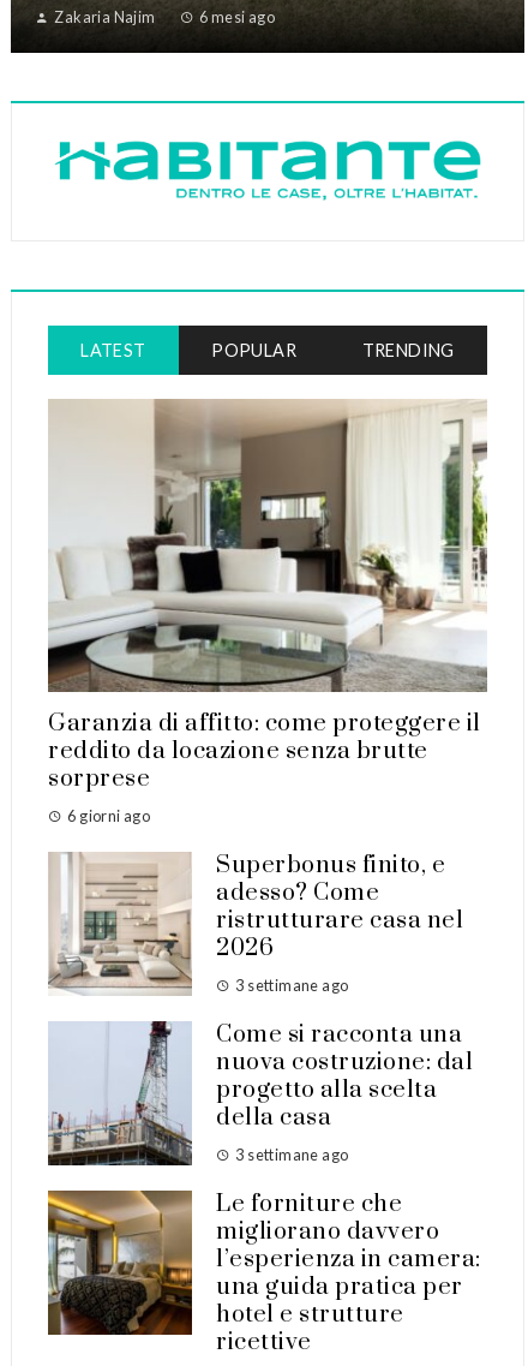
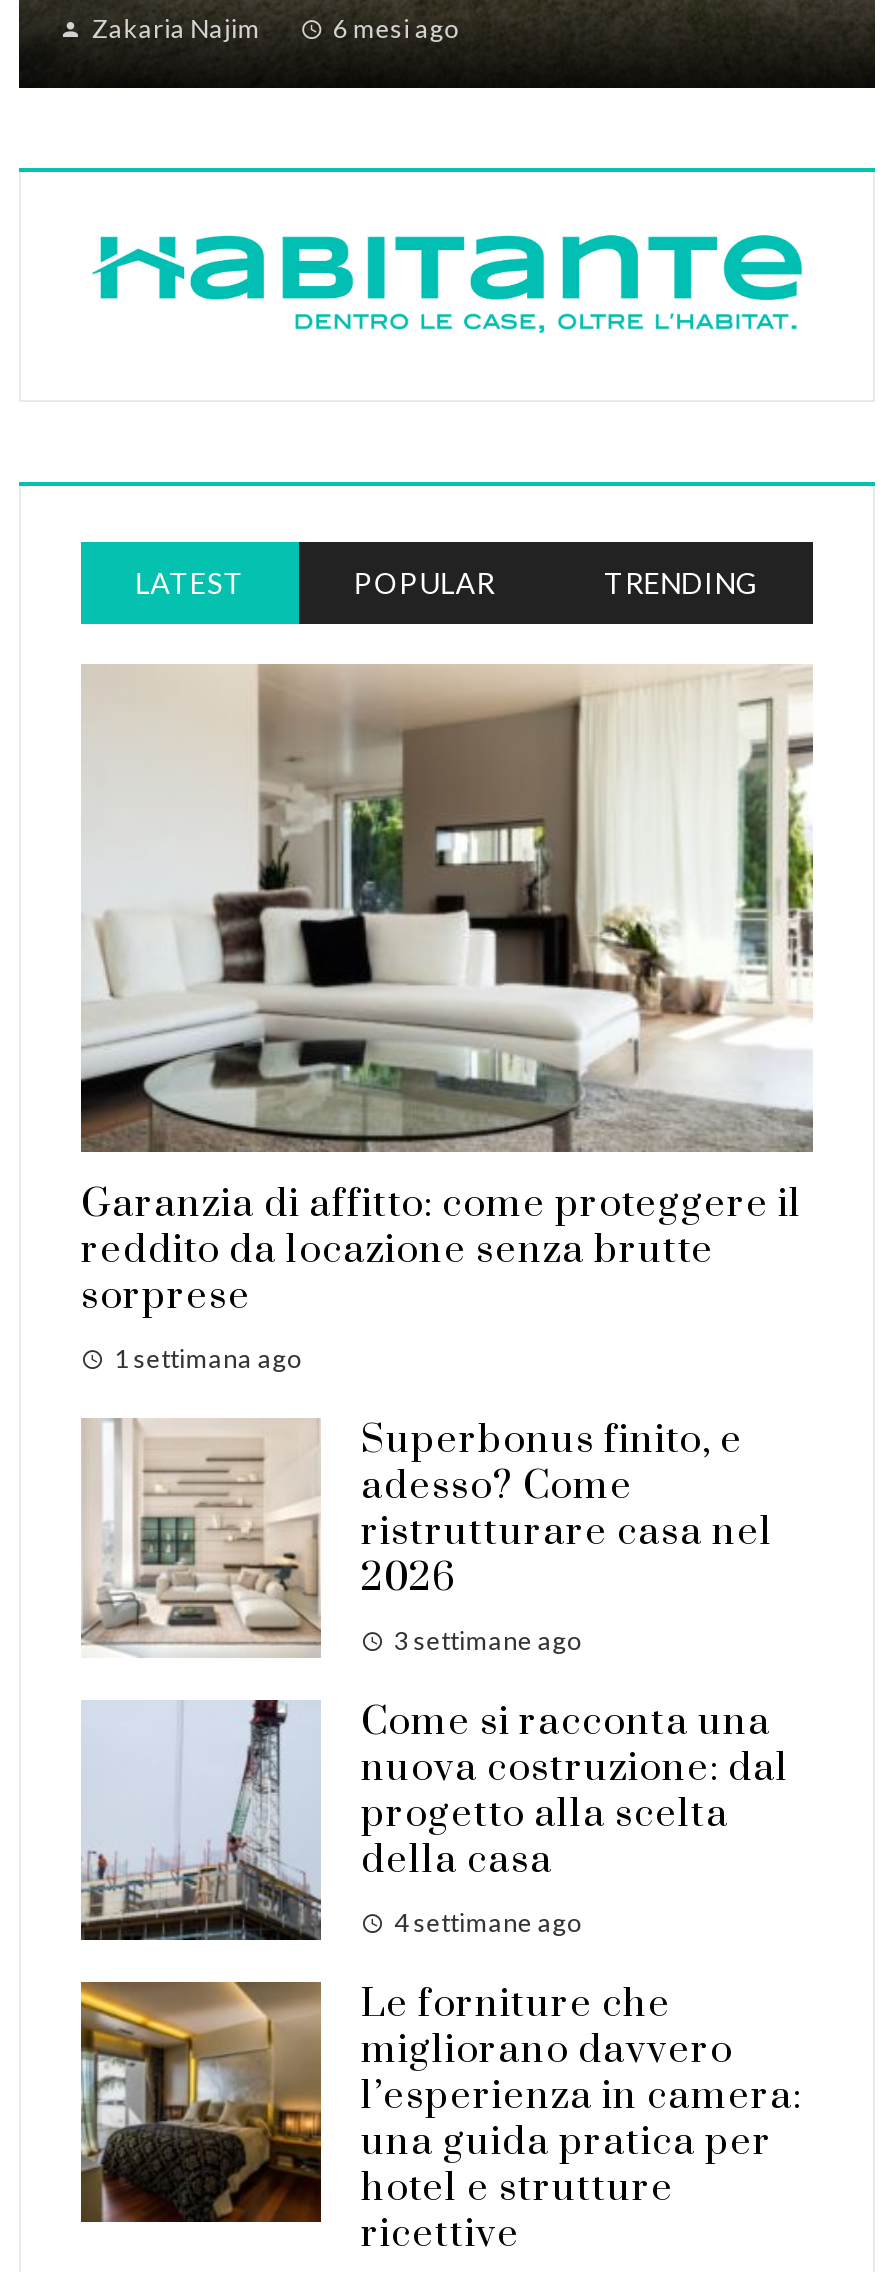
- 6 giorni ago
+ 1 settimana ago

- 3 settimane ago
+ 4 settimane ago
